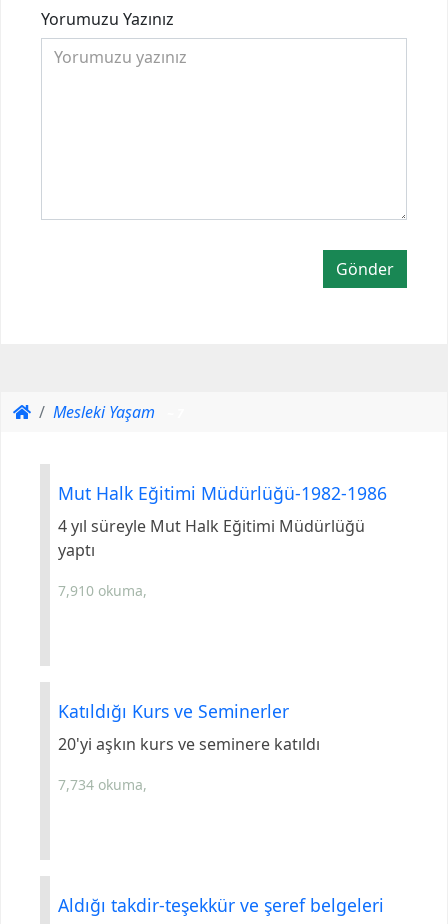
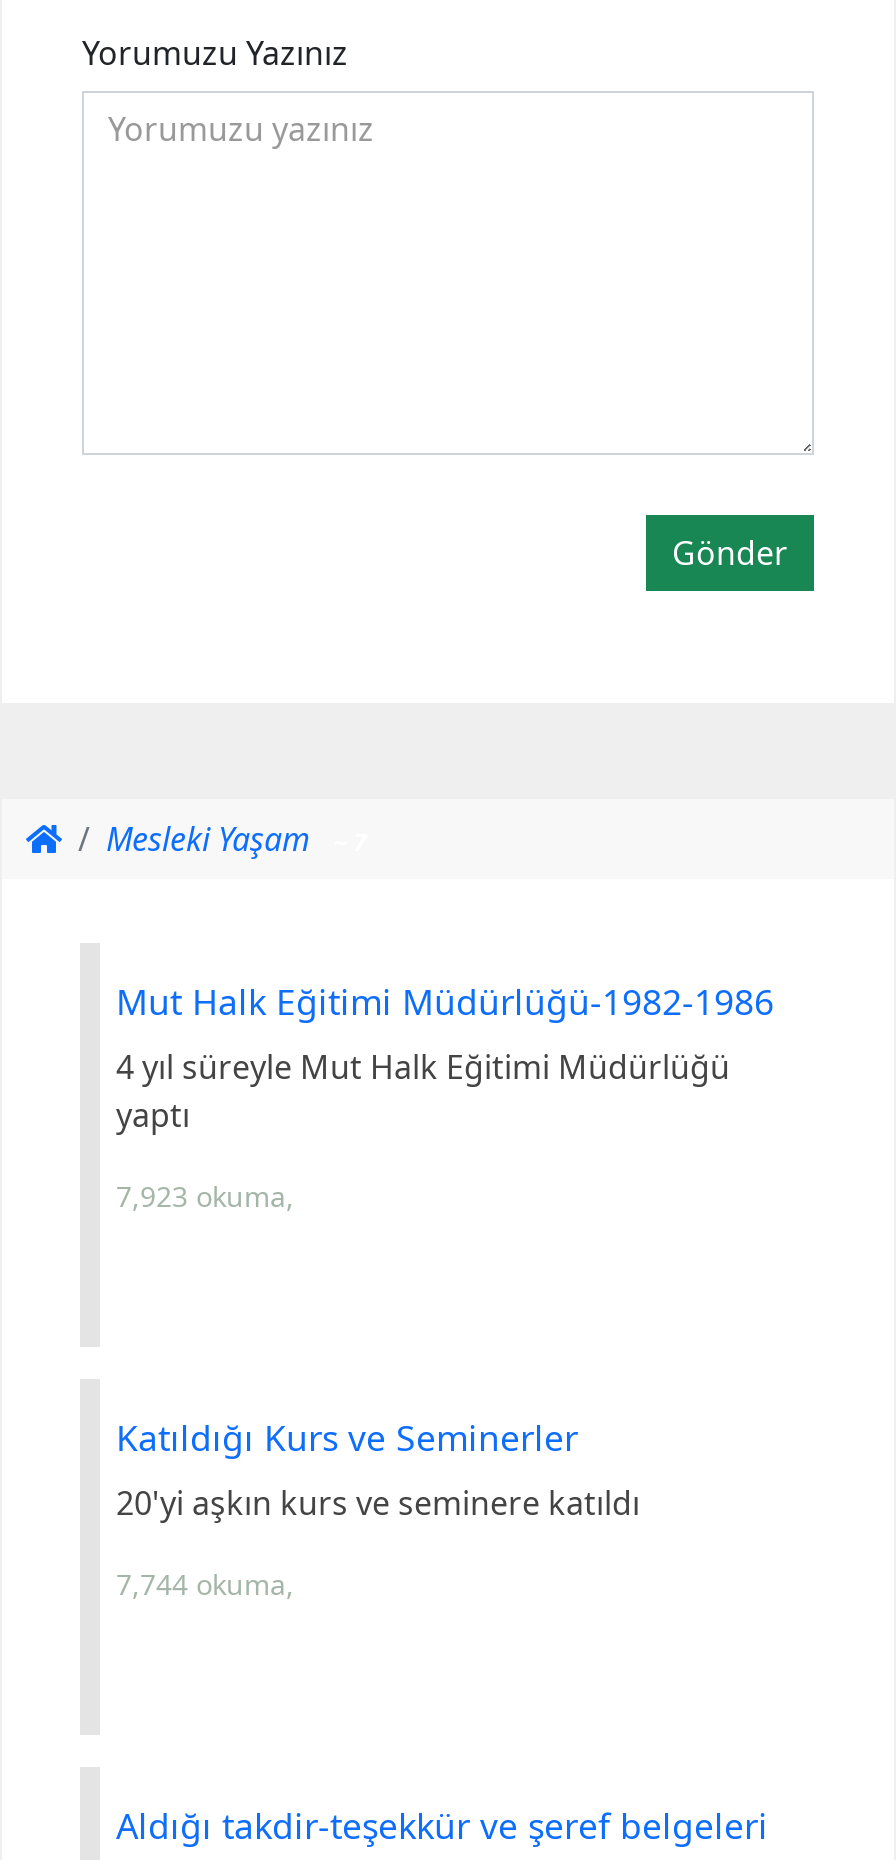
- 7,910 okuma,
+ 7,923 okuma,

- 7,734 okuma,
+ 7,744 okuma,
